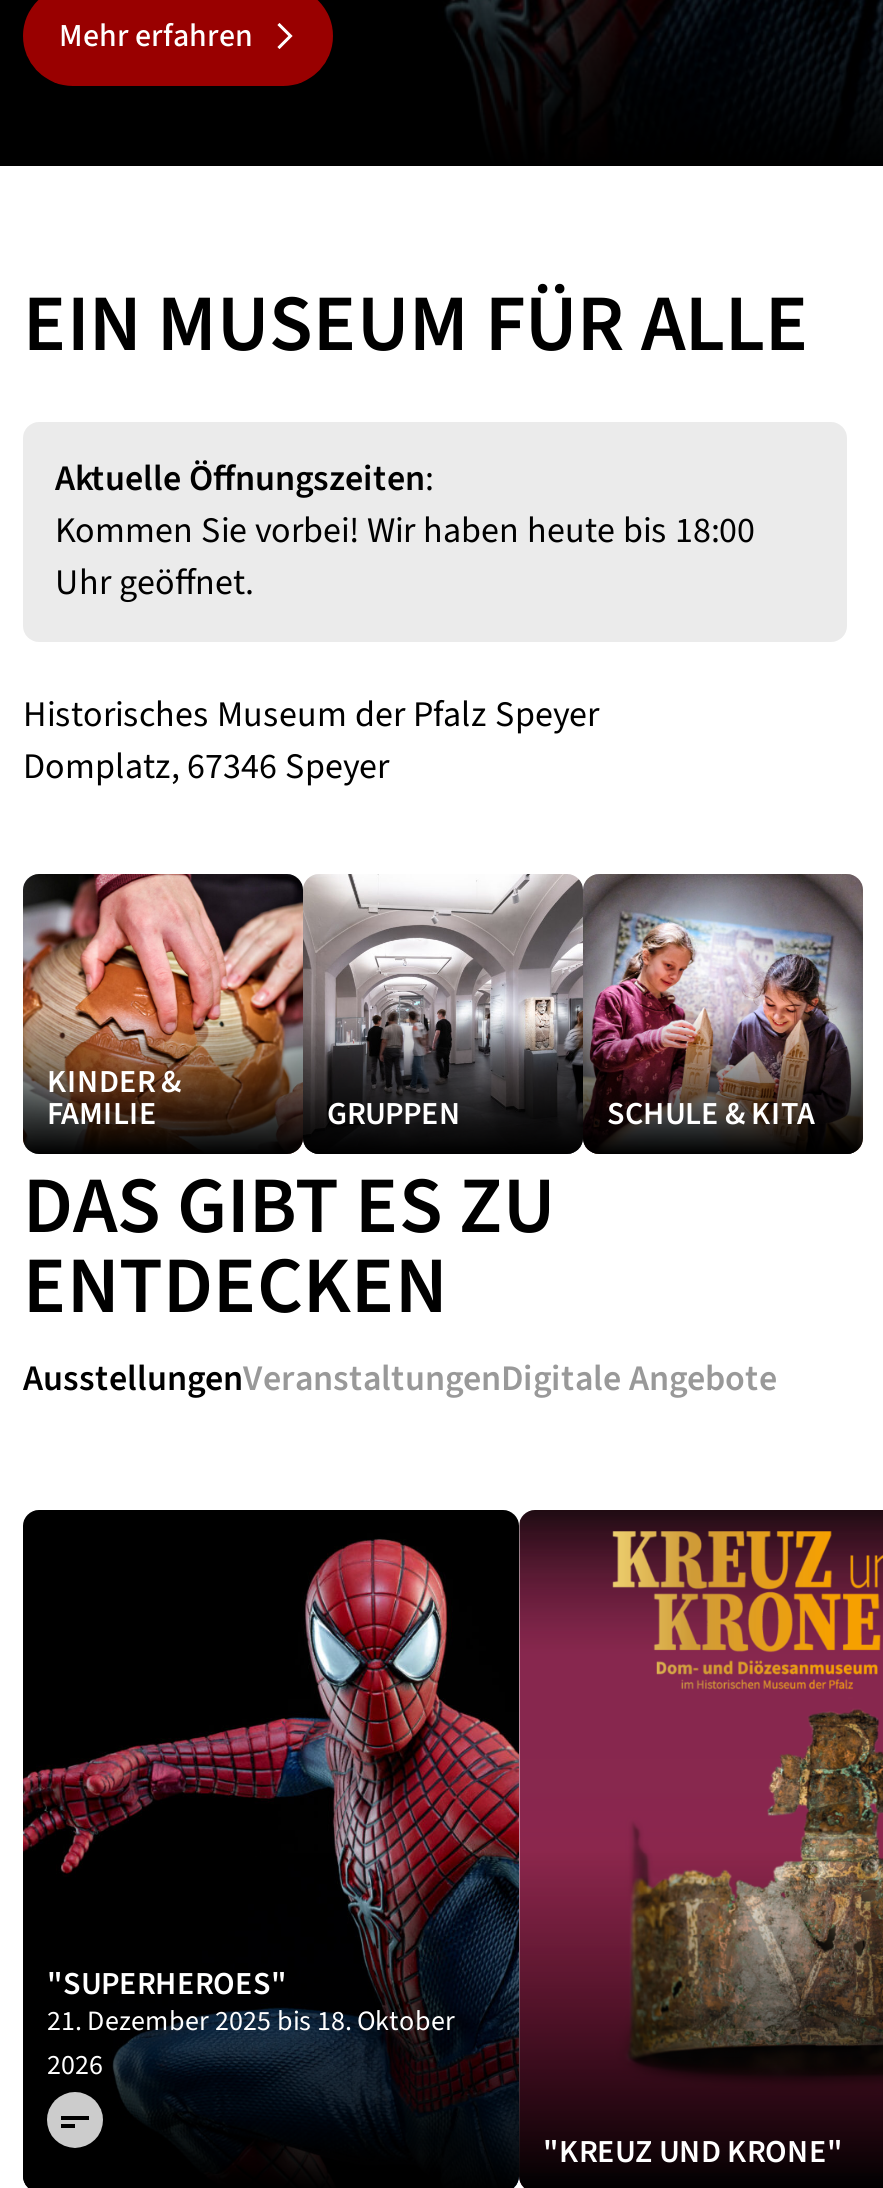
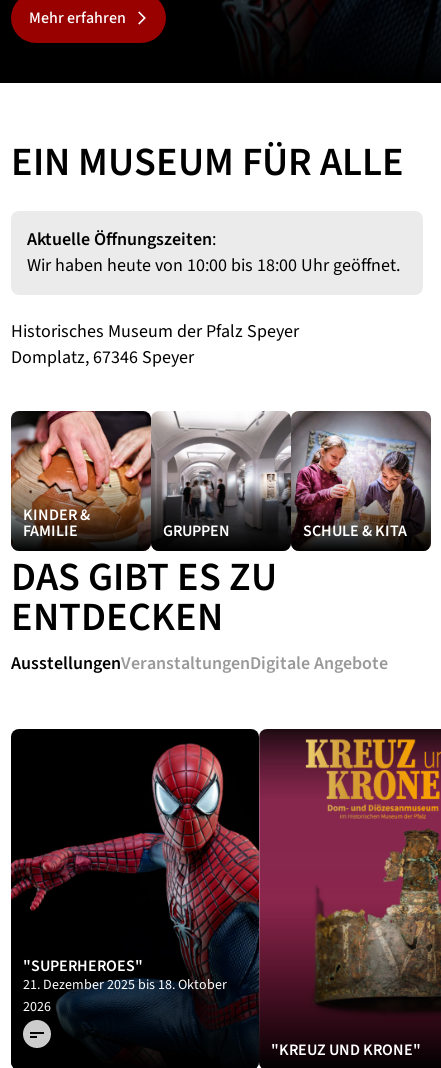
- Kommen Sie vorbei! Wir haben heute bis 18:00
- Uhr geöffnet.
+ Wir haben heute von 10:00 bis 18:00 Uhr geöffnet.
